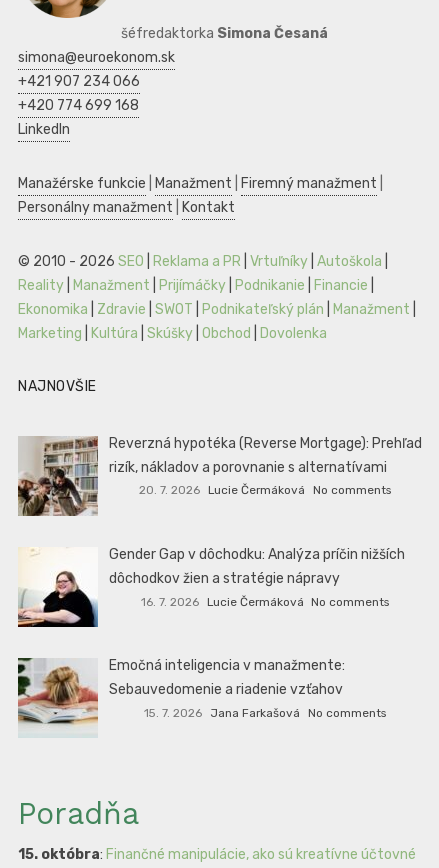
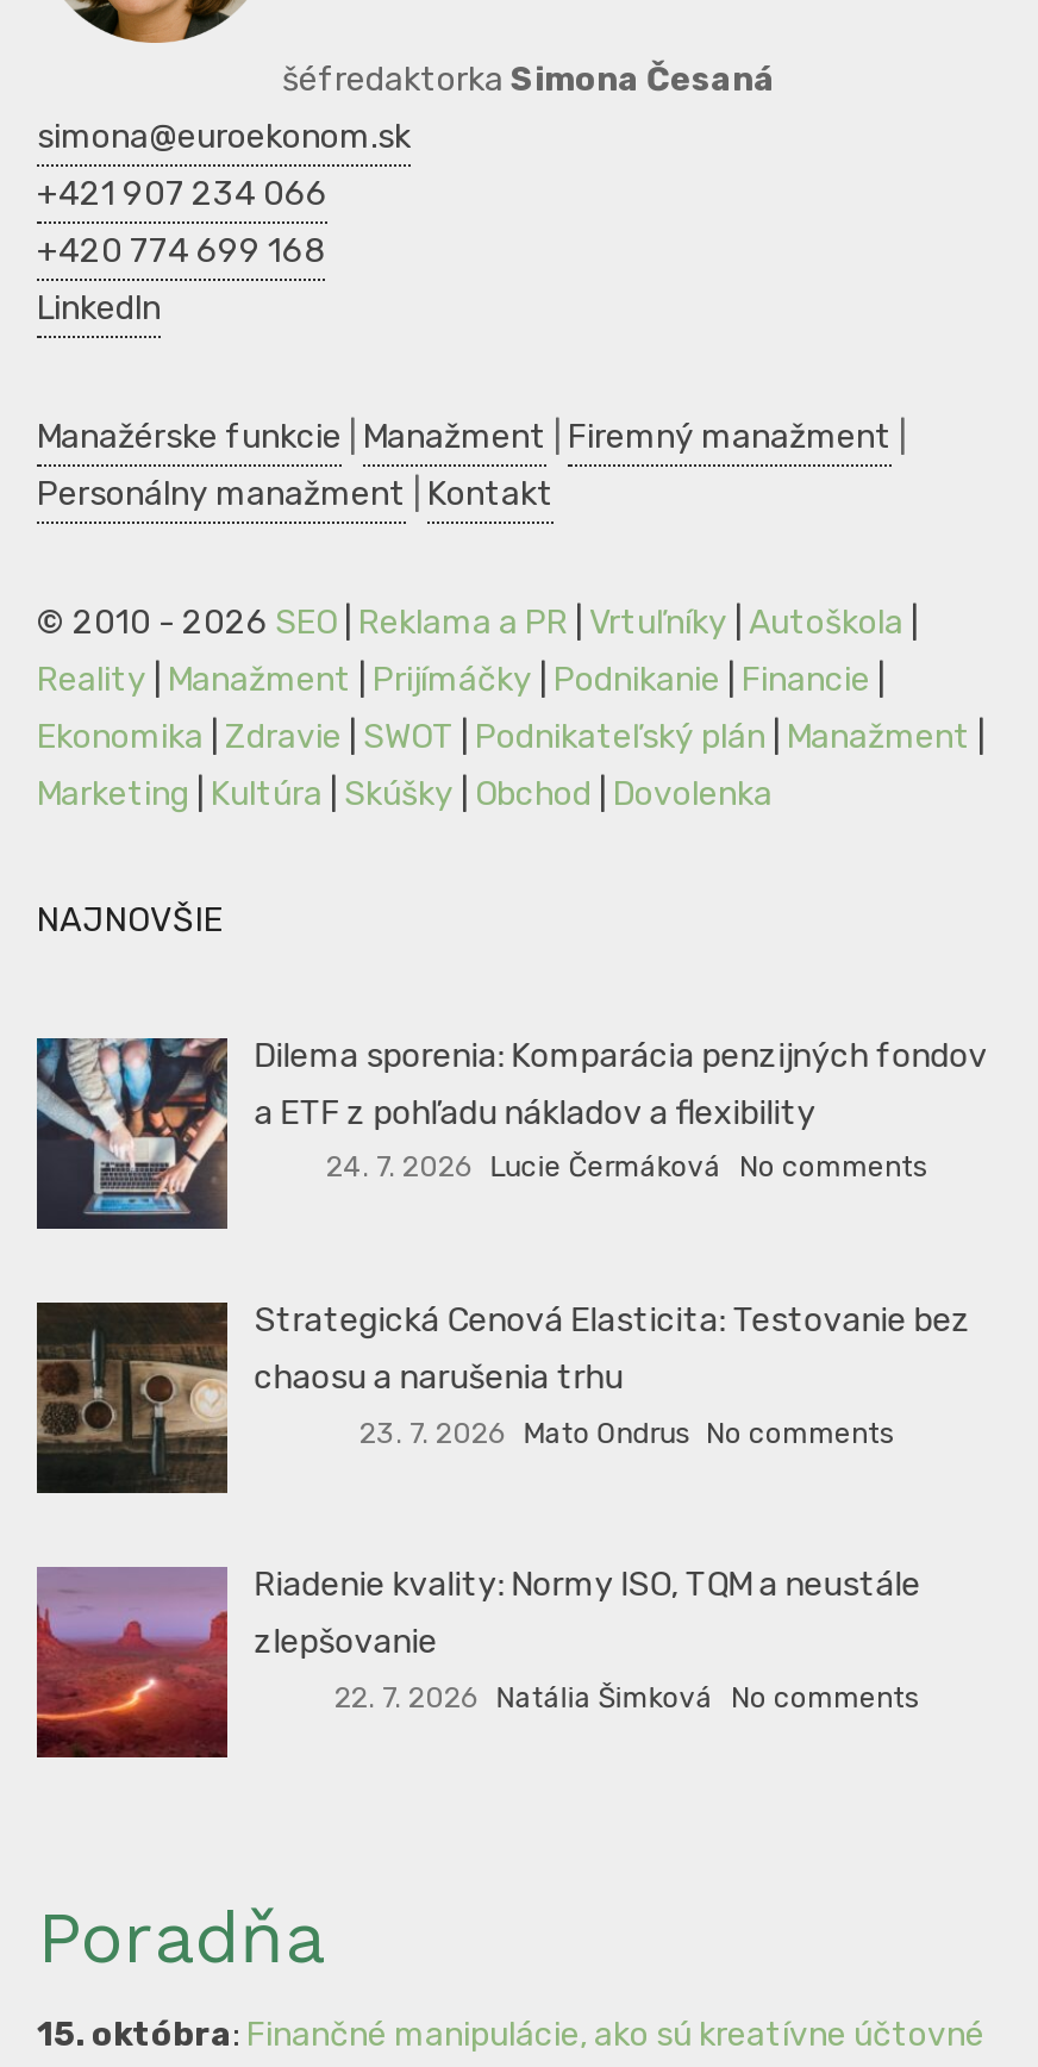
- [image]
- Reverzná hypotéka (Reverse Mortgage): Prehľad
- rizík, nákladov a porovnanie s alternatívami
- 20. 7. 2026 Lucie Čermáková No comments
+ [image]
+ Dilema sporenia: Komparácia penzijných fondov
+ a ETF z pohľadu nákladov a flexibility
+ 24. 7. 2026 Lucie Čermáková No comments

- [image]
- Gender Gap v dôchodku: Analýza príčin nižších
- dôchodkov žien a stratégie nápravy
- 16. 7. 2026 Lucie Čermáková No comments
+ [image]
+ Strategická Cenová Elasticita: Testovanie bez
+ chaosu a narušenia trhu
+ 23. 7. 2026 Mato Ondrus No comments

- [image]
- Emočná inteligencia v manažmente:
- Sebauvedomenie a riadenie vzťahov
- 15. 7. 2026 Jana Farkašová No comments
+ [image]
+ Riadenie kvality: Normy ISO, TQM a neustále
+ zlepšovanie
+ 22. 7. 2026 Natália Šimková No comments
